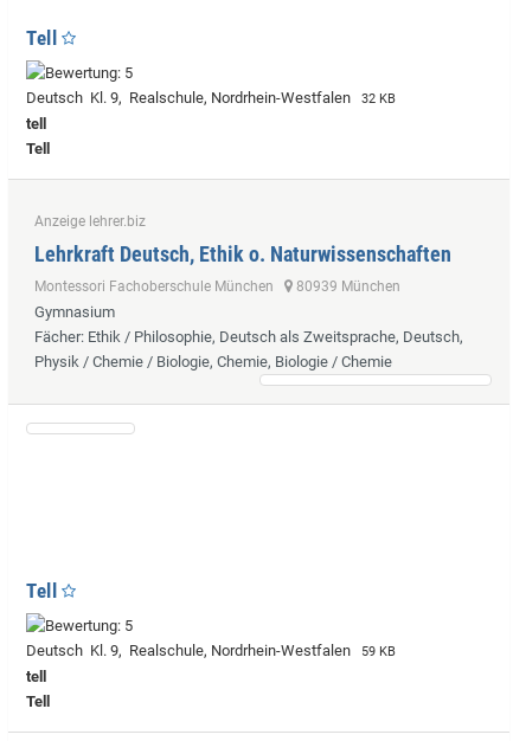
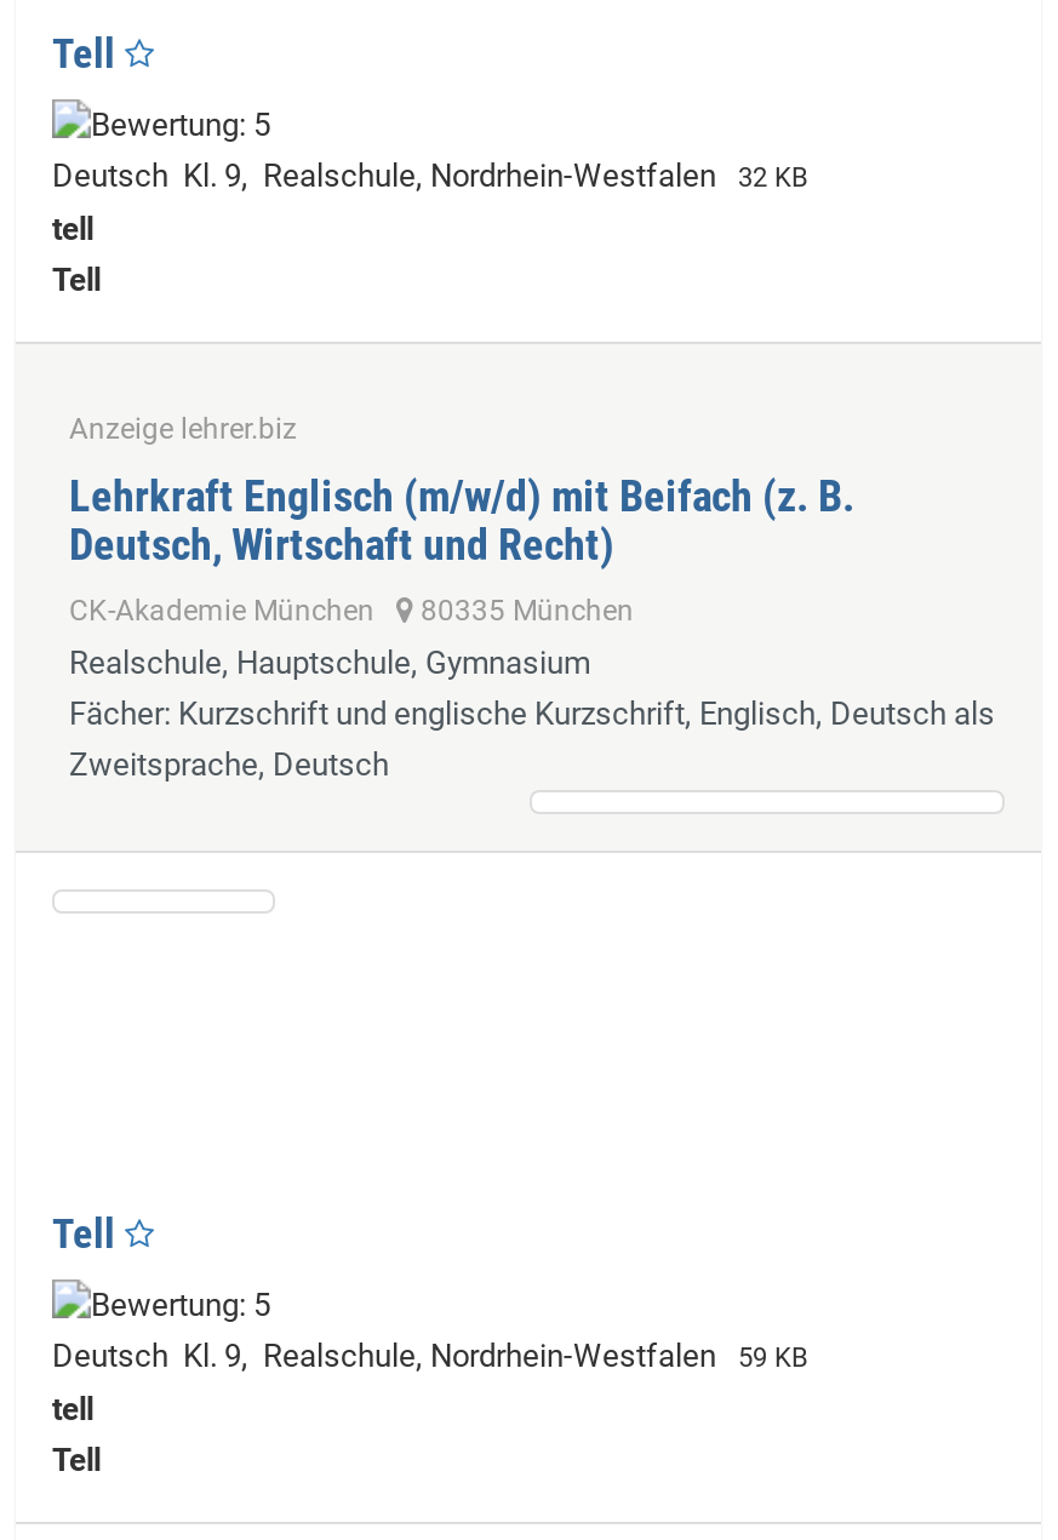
- Lehrkraft Deutsch, Ethik o. Naturwissenschaften
+ Lehrkraft Englisch (m/w/d) mit Beifach (z. B.
+ Deutsch, Wirtschaft und Recht)

- Montessori Fachoberschule München 80939 München
+ CK-Akademie München 80335 München

- Gymnasium
- Fächer: Ethik / Philosophie, Deutsch als Zweitsprache, Deutsch,
- Physik / Chemie / Biologie, Chemie, Biologie / Chemie
+ Realschule, Hauptschule, Gymnasium
+ Fächer: Kurzschrift und englische Kurzschrift, Englisch, Deutsch als
+ Zweitsprache, Deutsch
